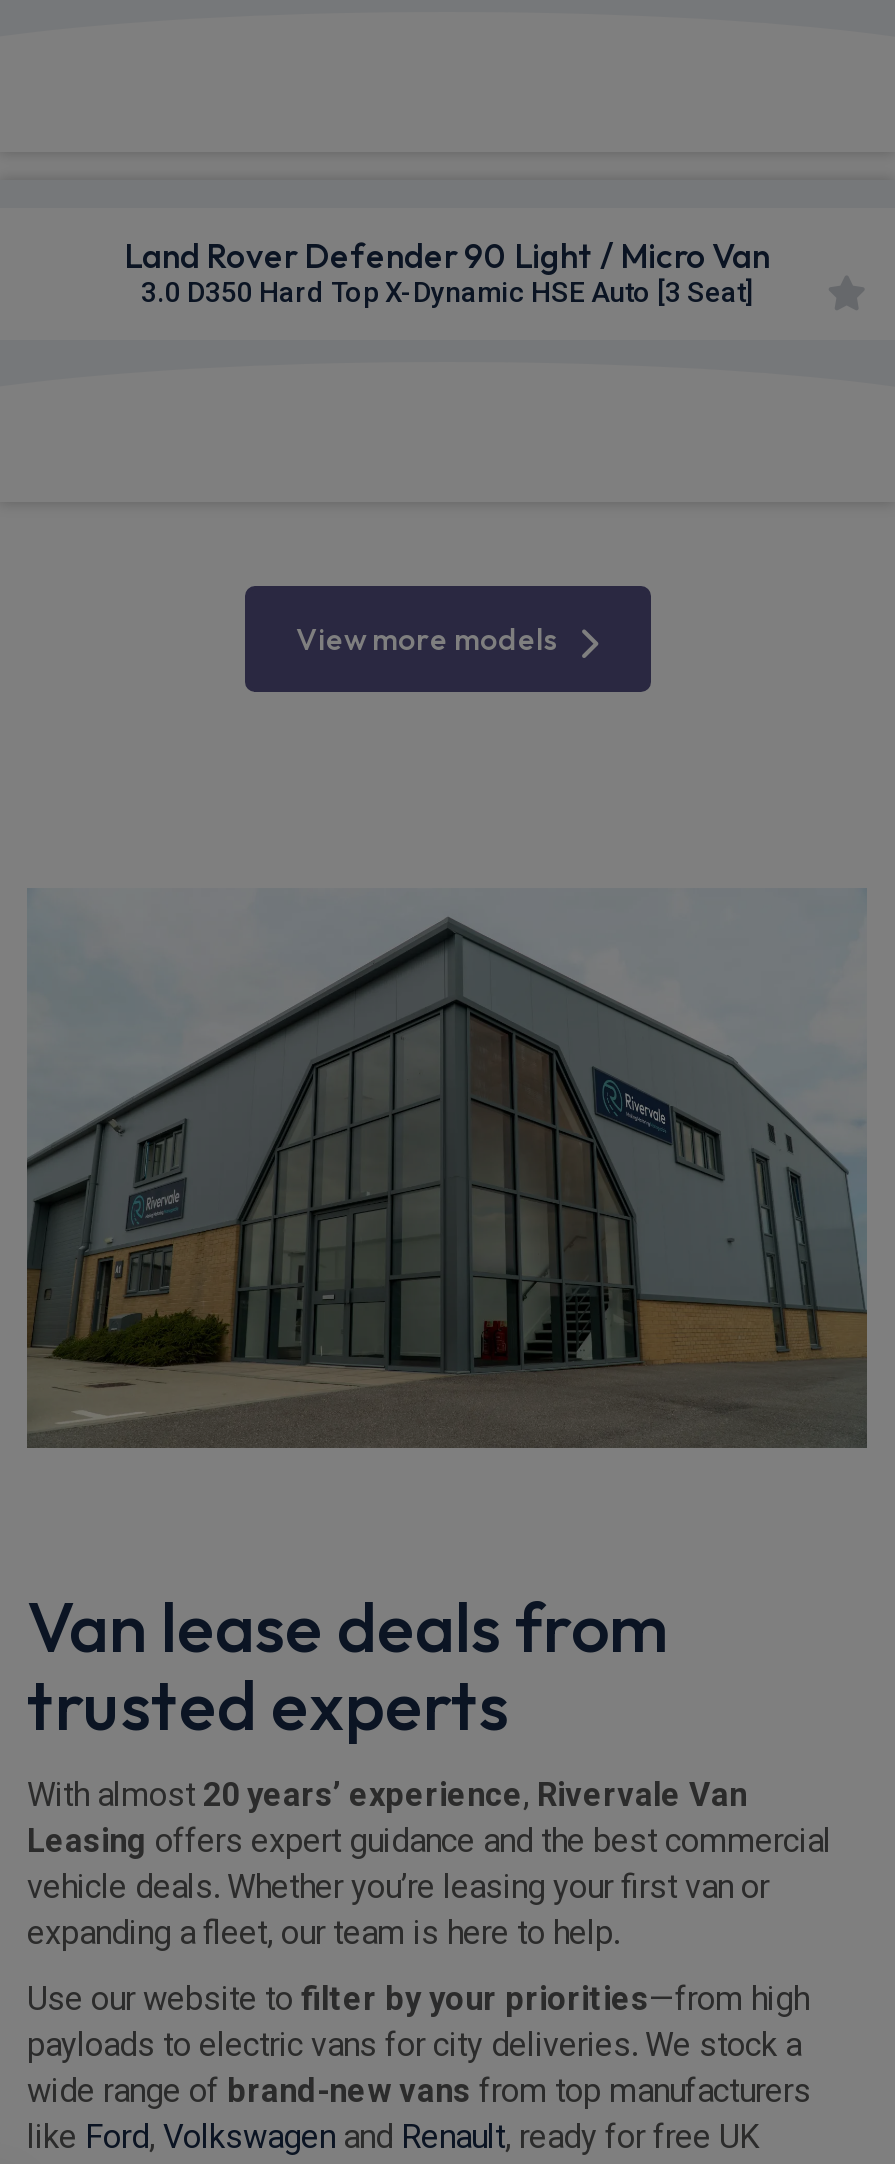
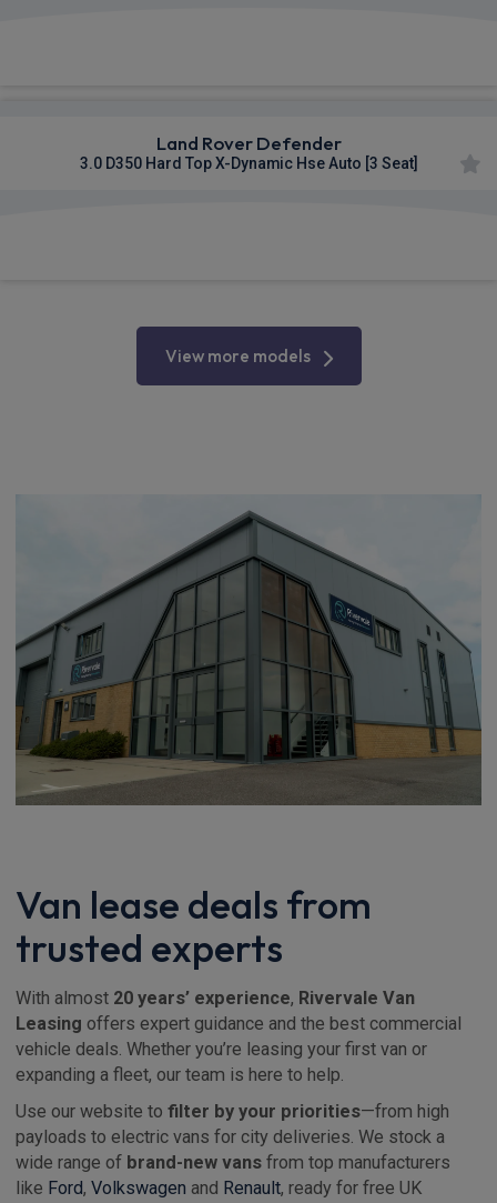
- Land Rover Defender 90 Light / Micro Van
- 3.0 D350 Hard Top X-Dynamic HSE Auto [3 Seat]
+ Land Rover Defender
+ 3.0 D350 Hard Top X-Dynamic Hse Auto [3 Seat]
